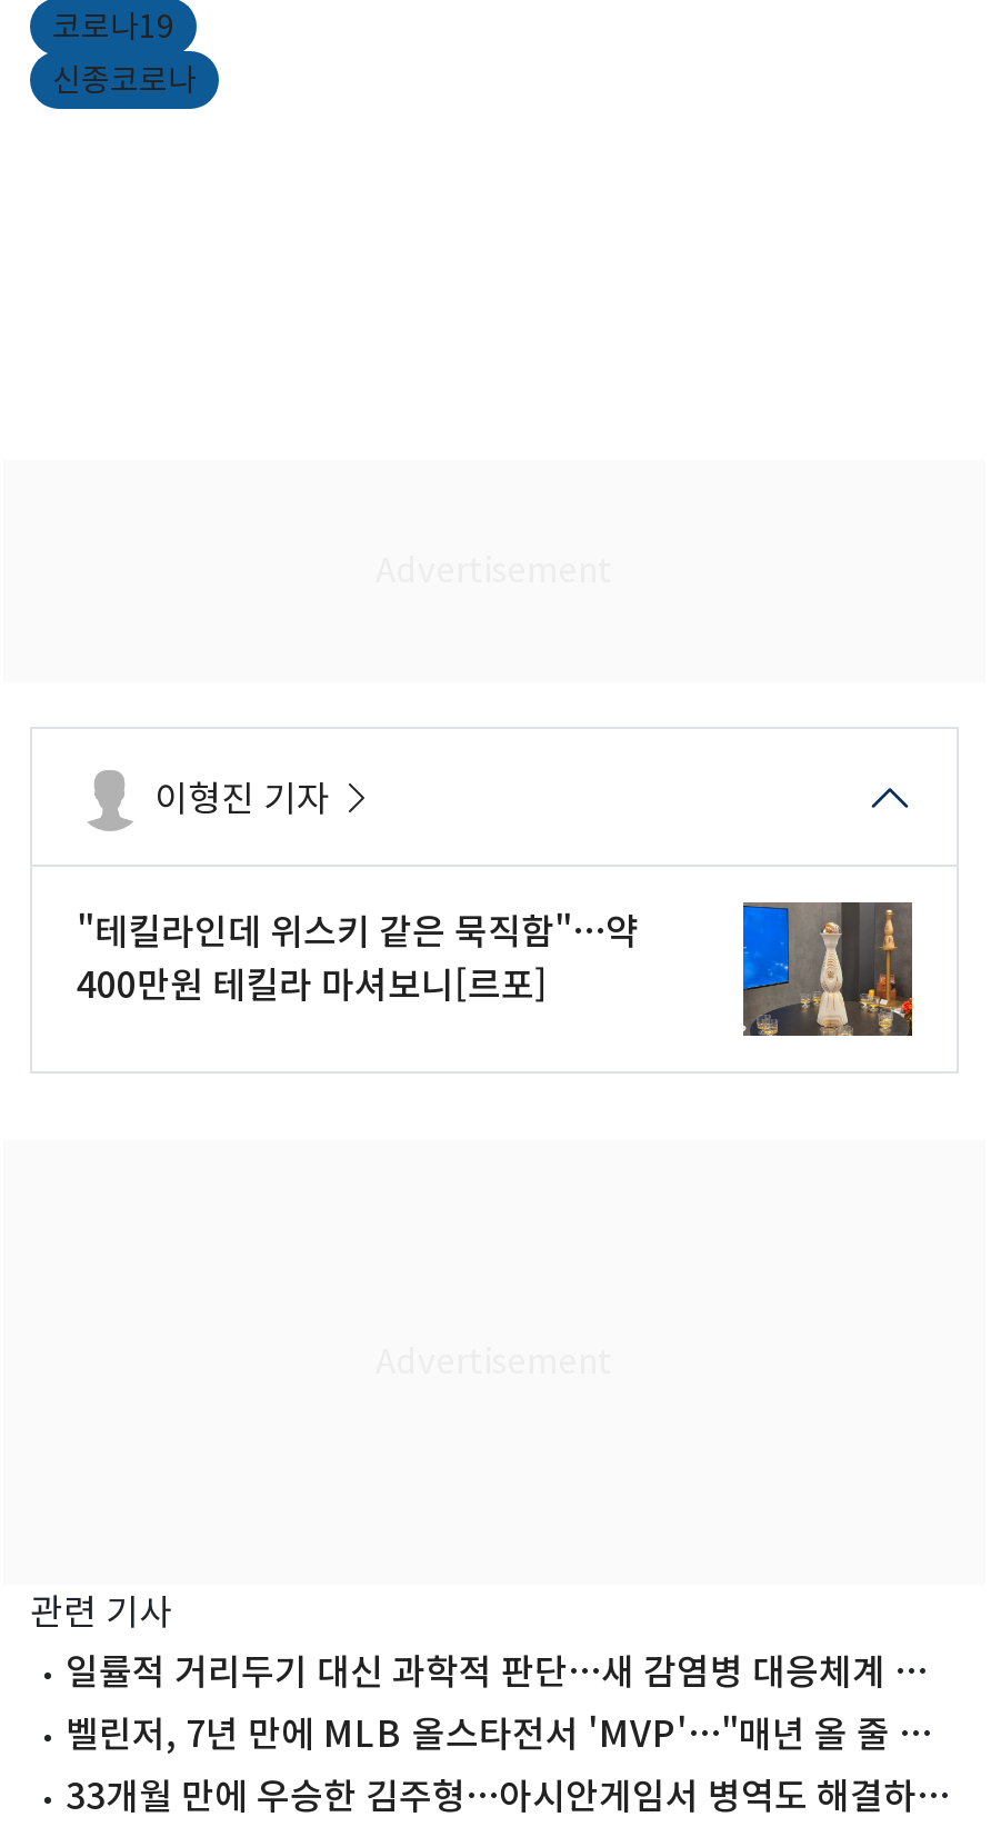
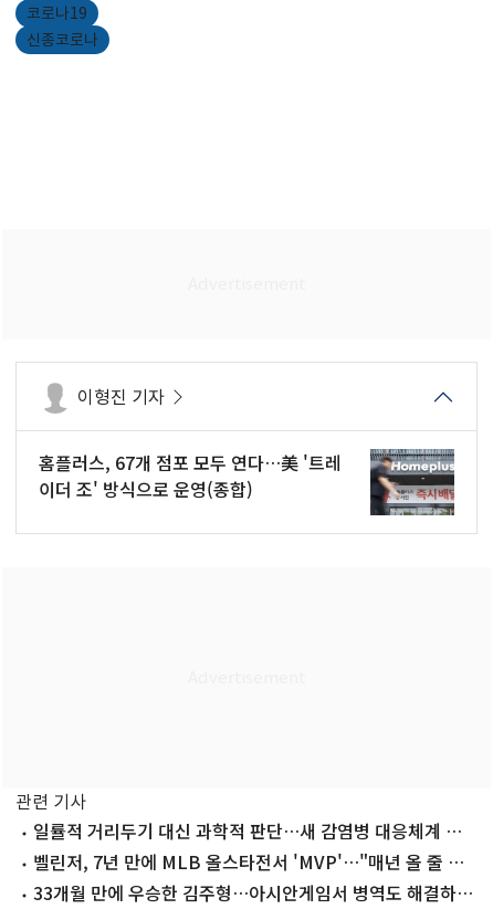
- "테킬라인데 위스키 같은 묵직함"…약
- 400만원 테킬라 마셔보니[르포]
+ 홈플러스, 67개 점포 모두 연다…美 '트레
+ 이더 조' 방식으로 운영(종합)

- [image]
+ [image]
